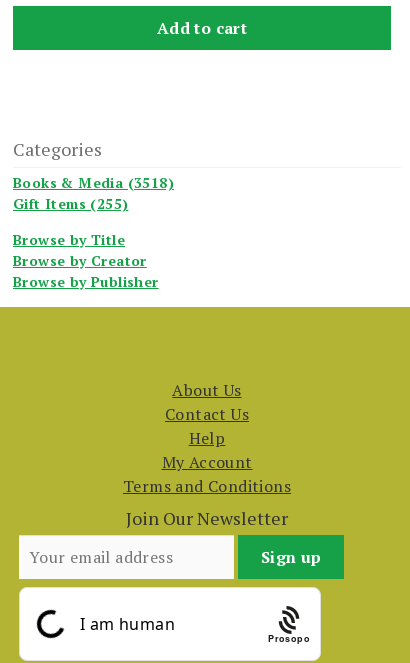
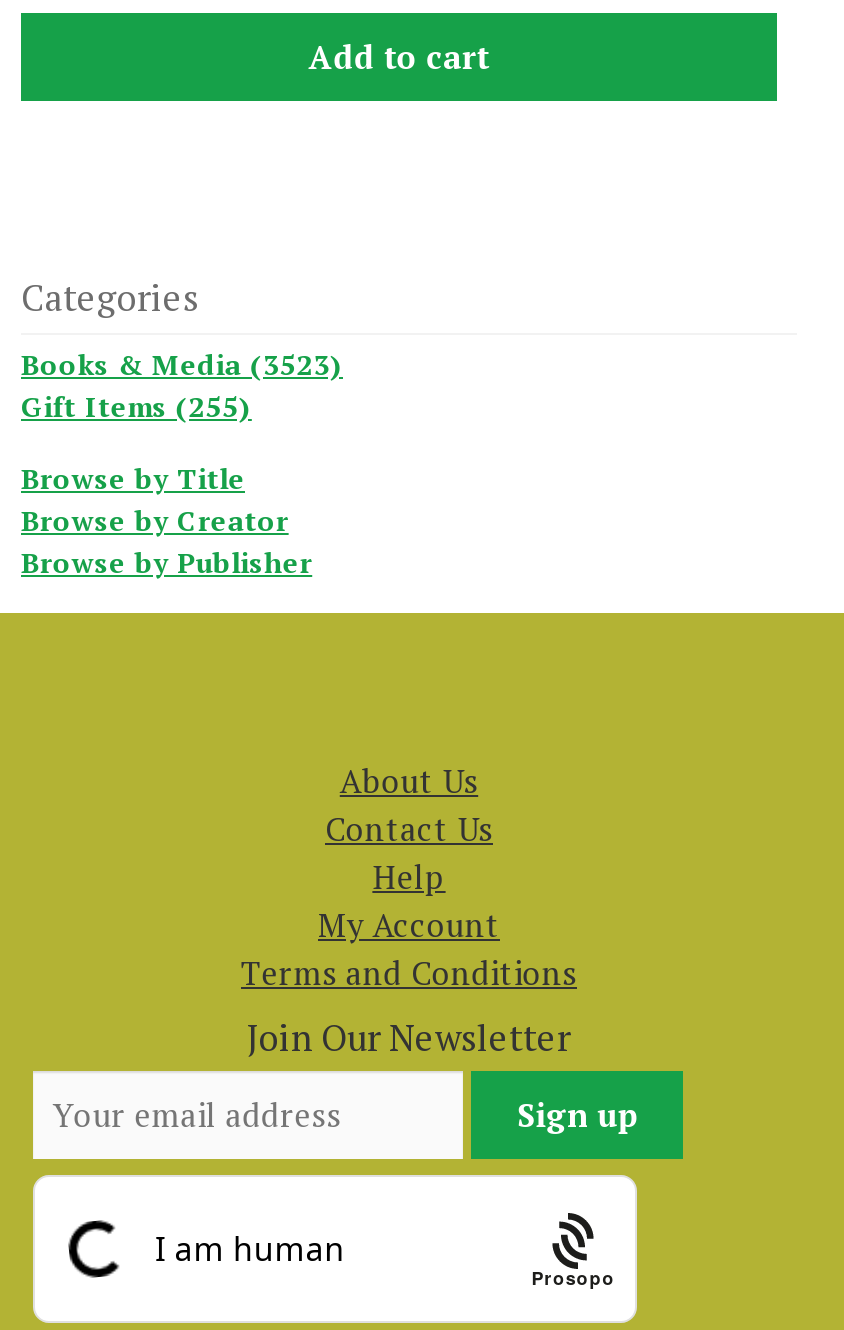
- Books & Media (3518)
+ Books & Media (3523)
